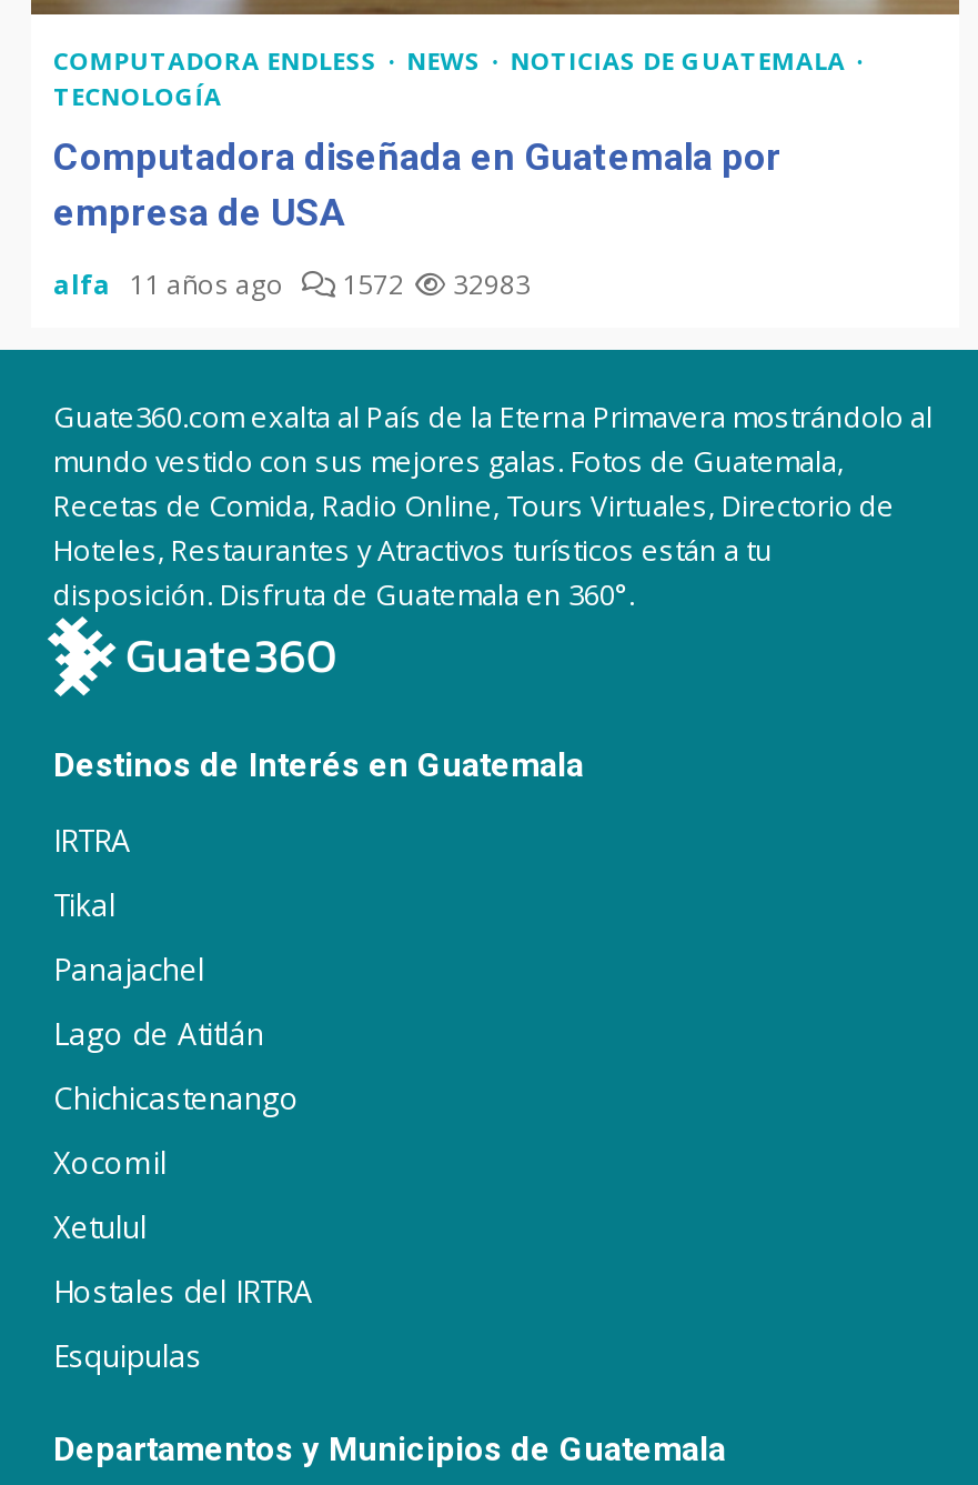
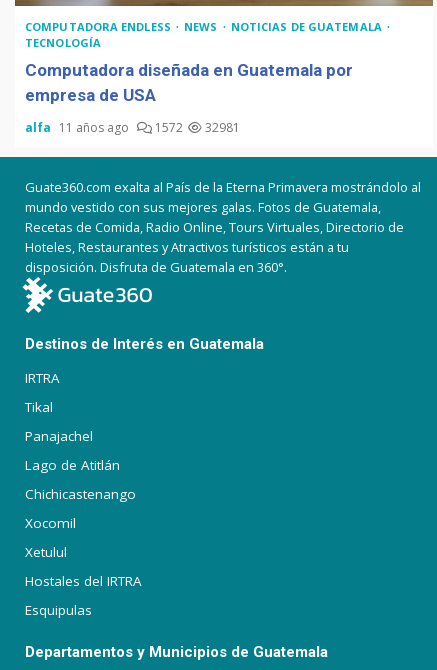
- alfa 11 años ago 1572 32983
+ alfa 11 años ago 1572 32981
